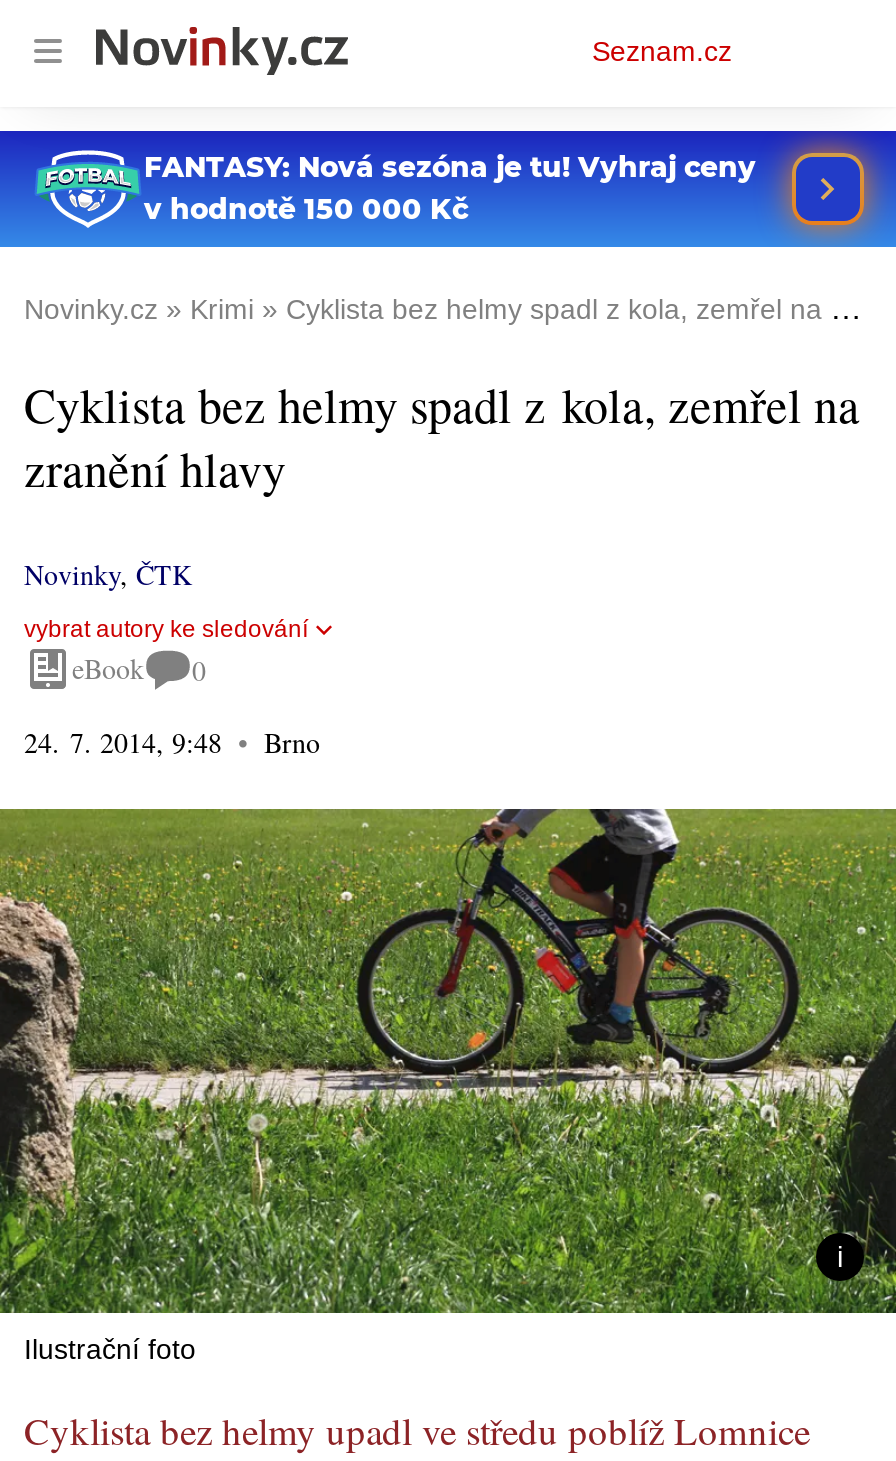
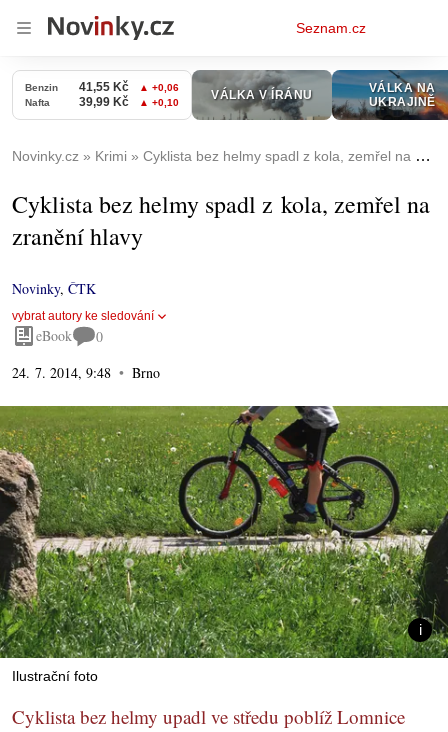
- [image]
+ [image]
